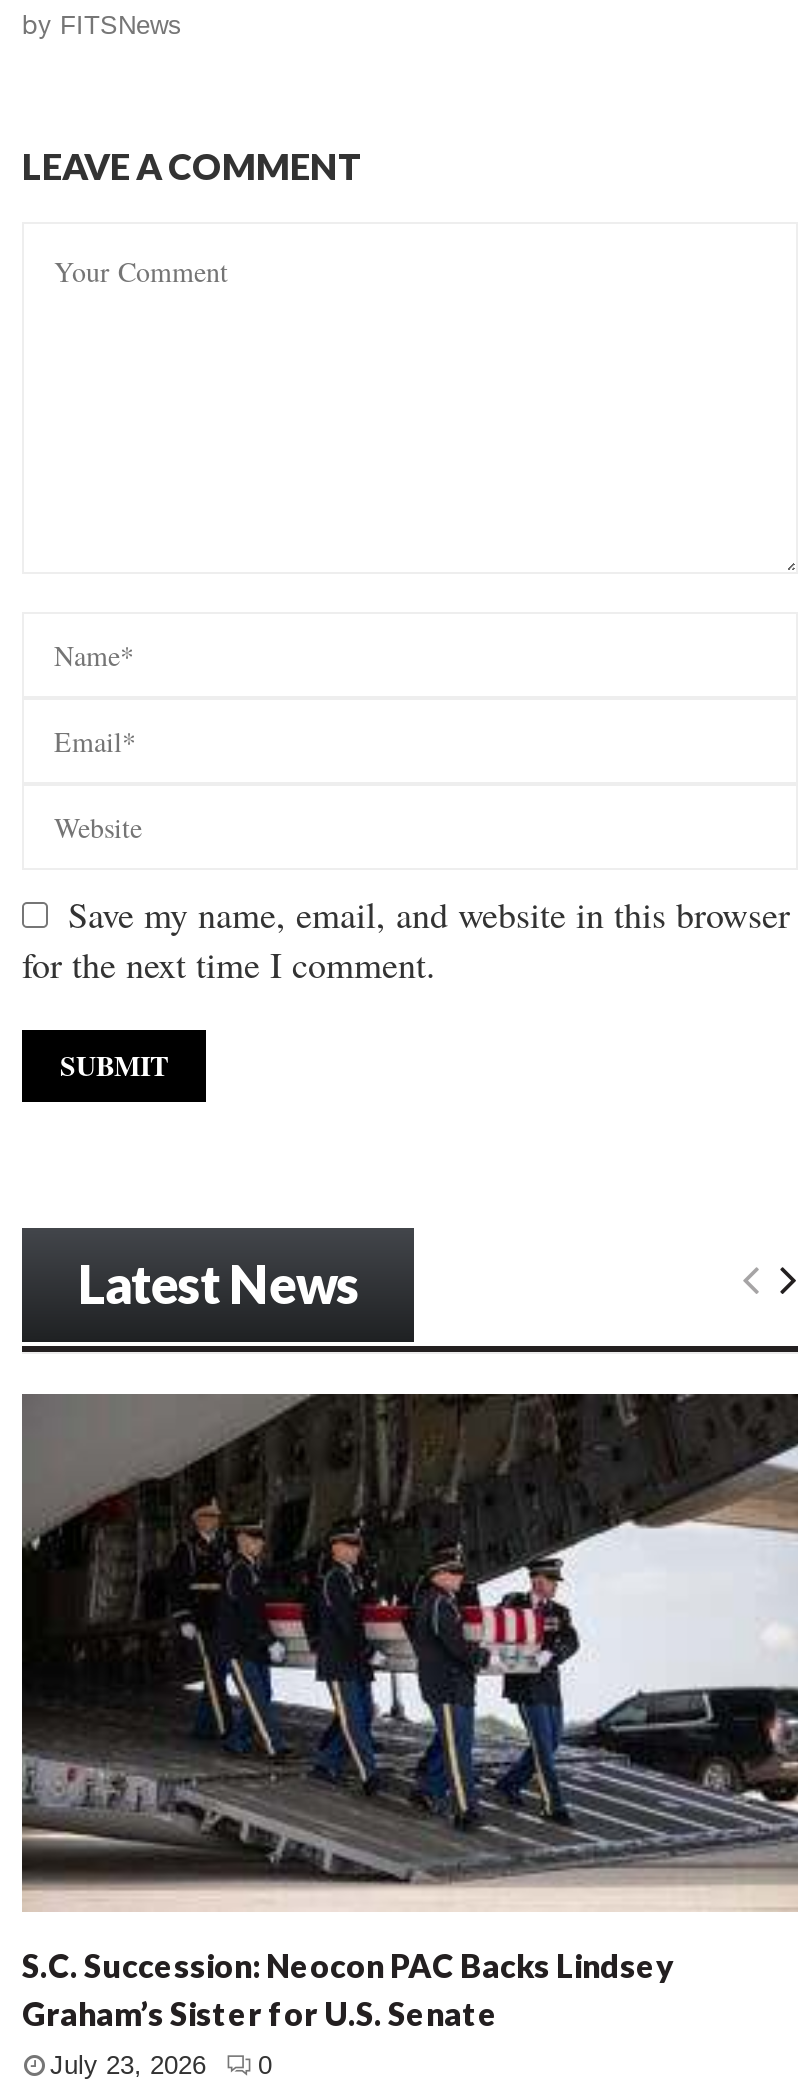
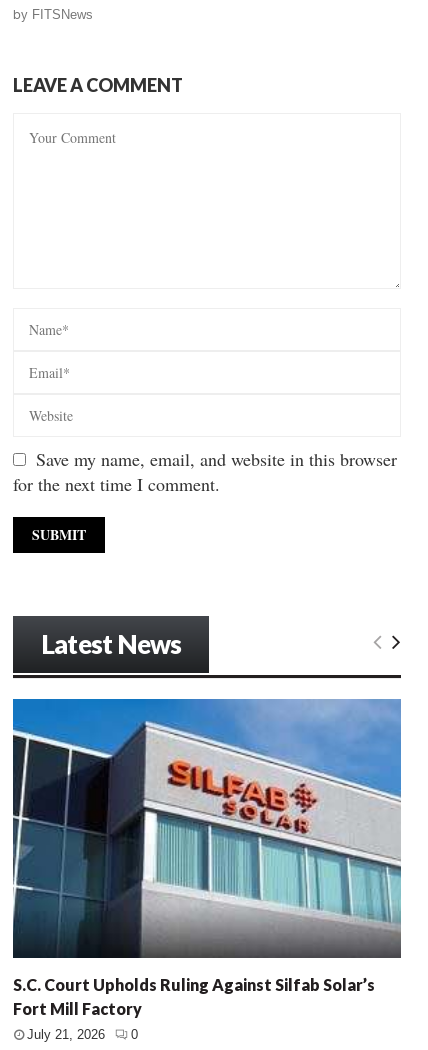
- [image]
- S.C. Succession: Neocon PAC Backs Lindsey
- Graham’s Sister for U.S. Senate
+ [image]
+ S.C. Court Upholds Ruling Against Silfab Solar’s
+ Fort Mill Factory

- July 23, 2026 0
+ July 21, 2026 0
